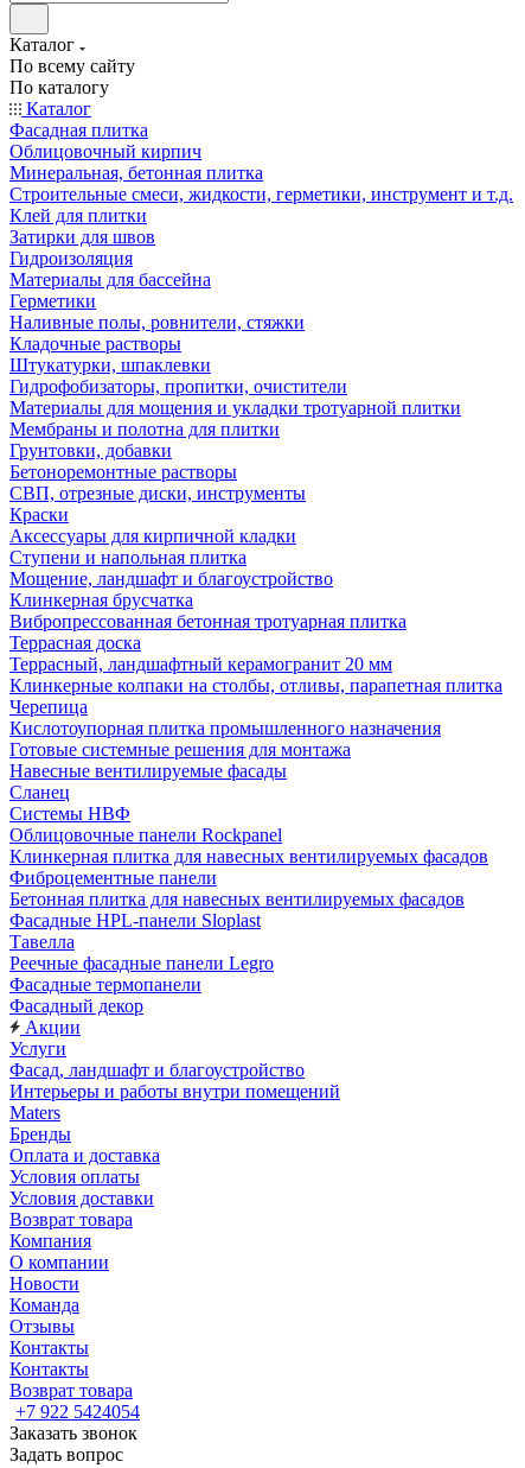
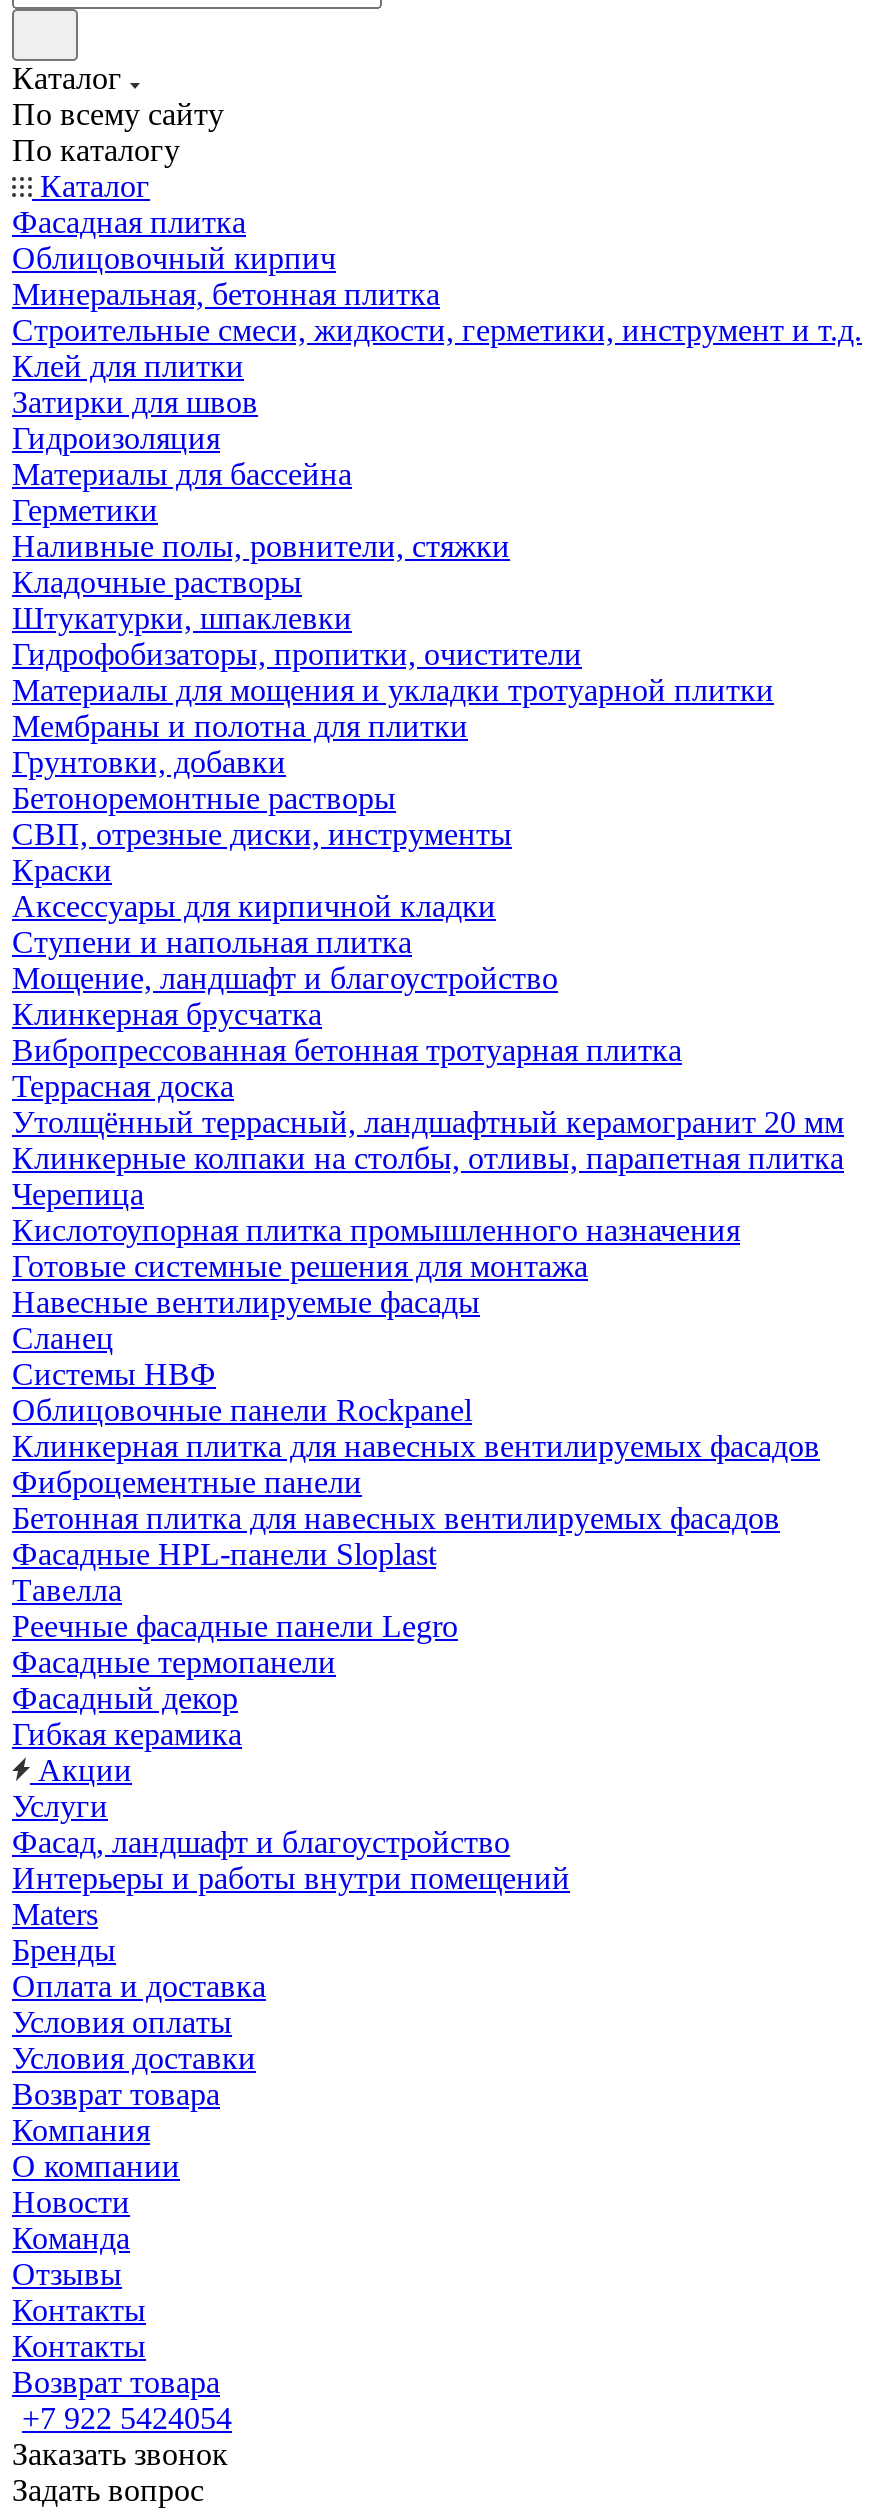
- Террасный, ландшафтный керамогранит 20 мм
+ Утолщённый террасный, ландшафтный керамогранит 20 мм

+ Гибкая керамика
